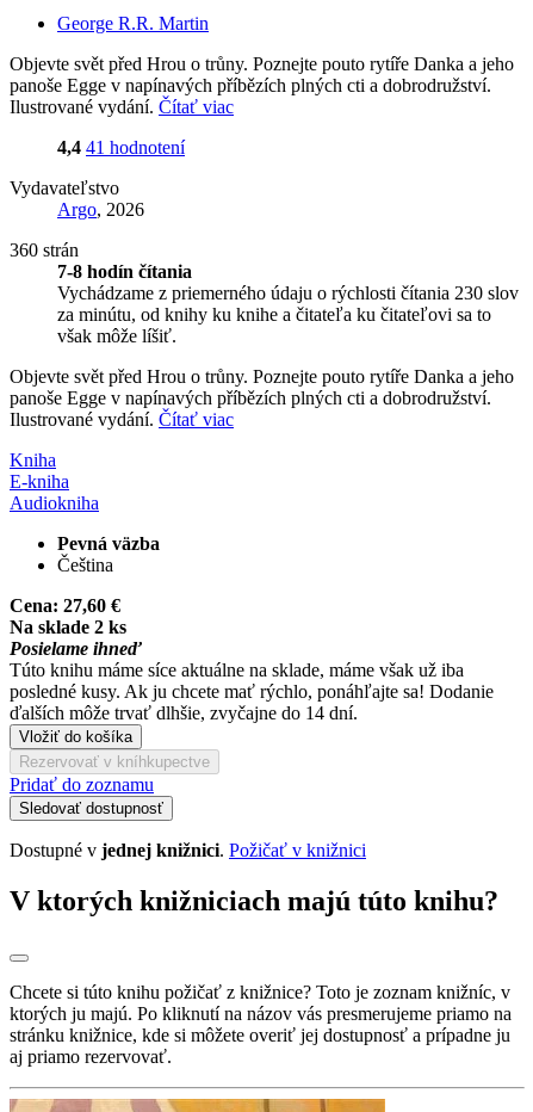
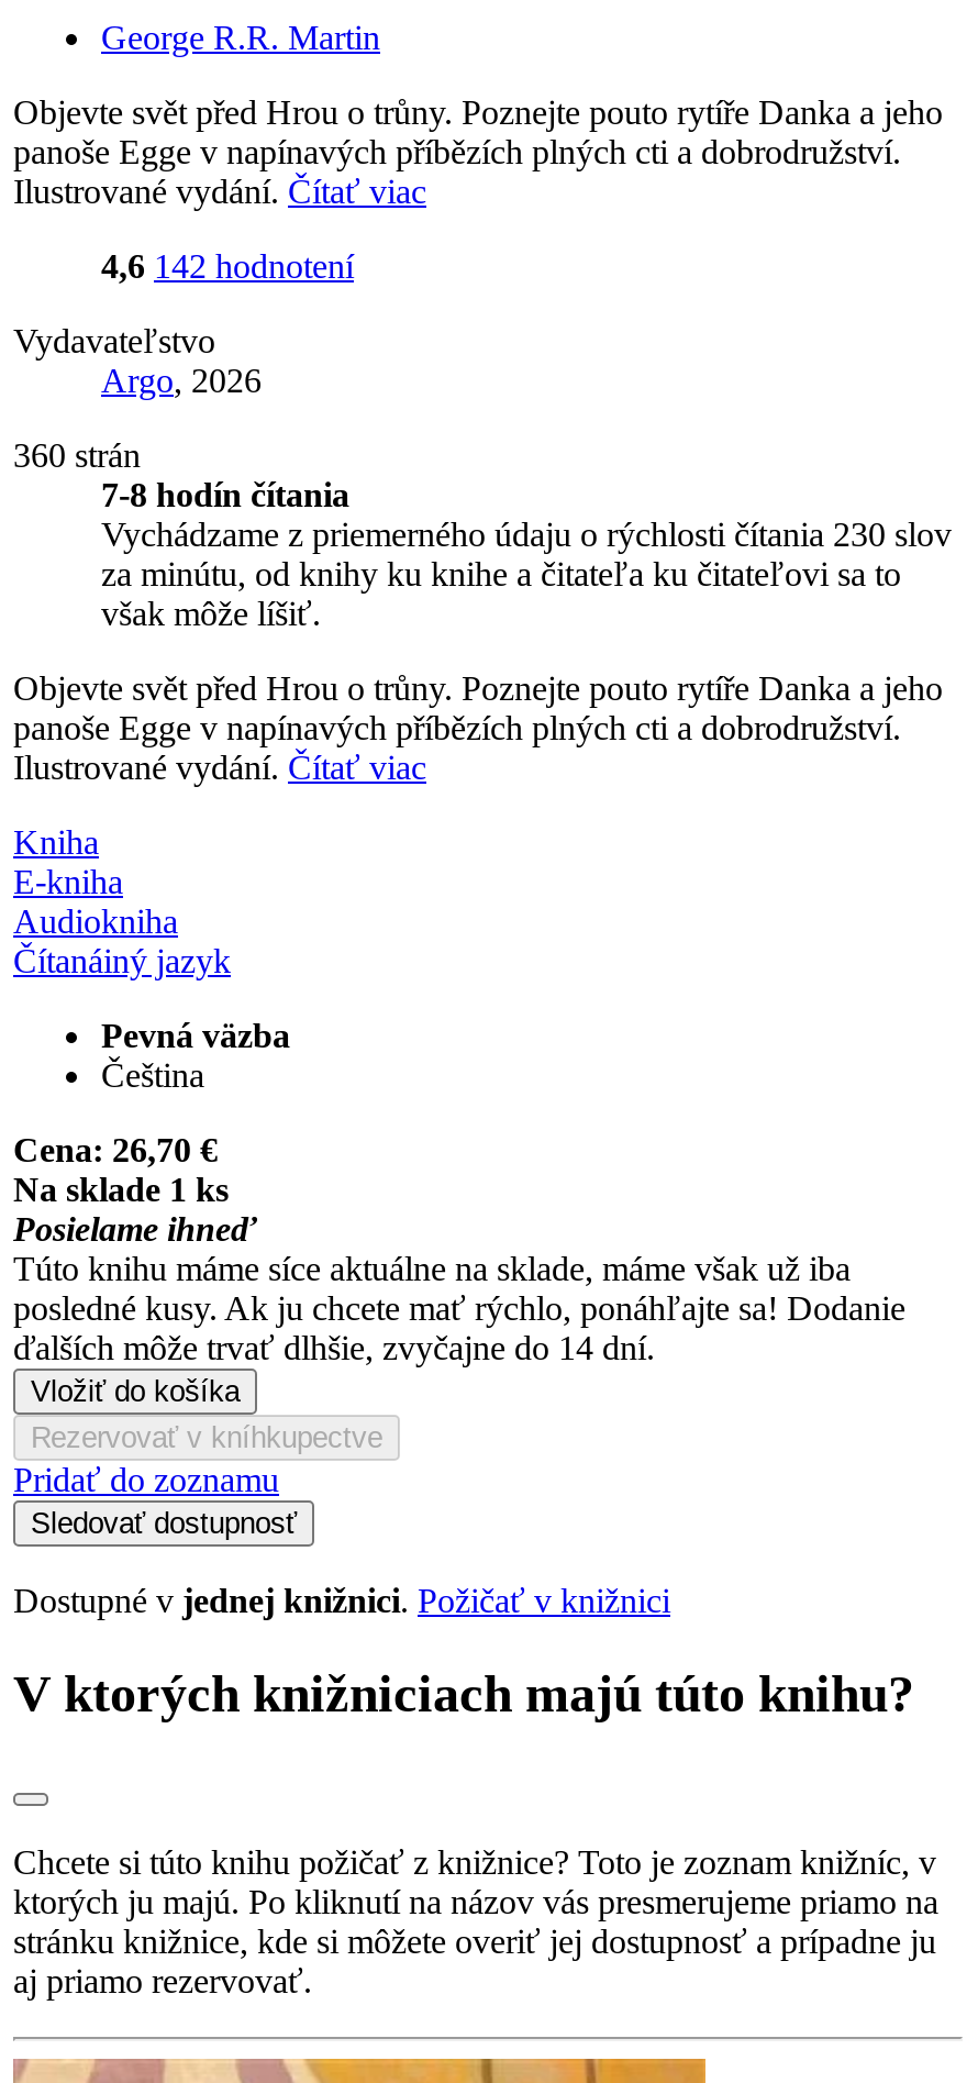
- 4,4 41 hodnotení
+ 4,6 142 hodnotení

+ Čítanáiný jazyk

- Cena: 27,60 €
+ Cena: 26,70 €

- Na sklade 2 ks
+ Na sklade 1 ks
